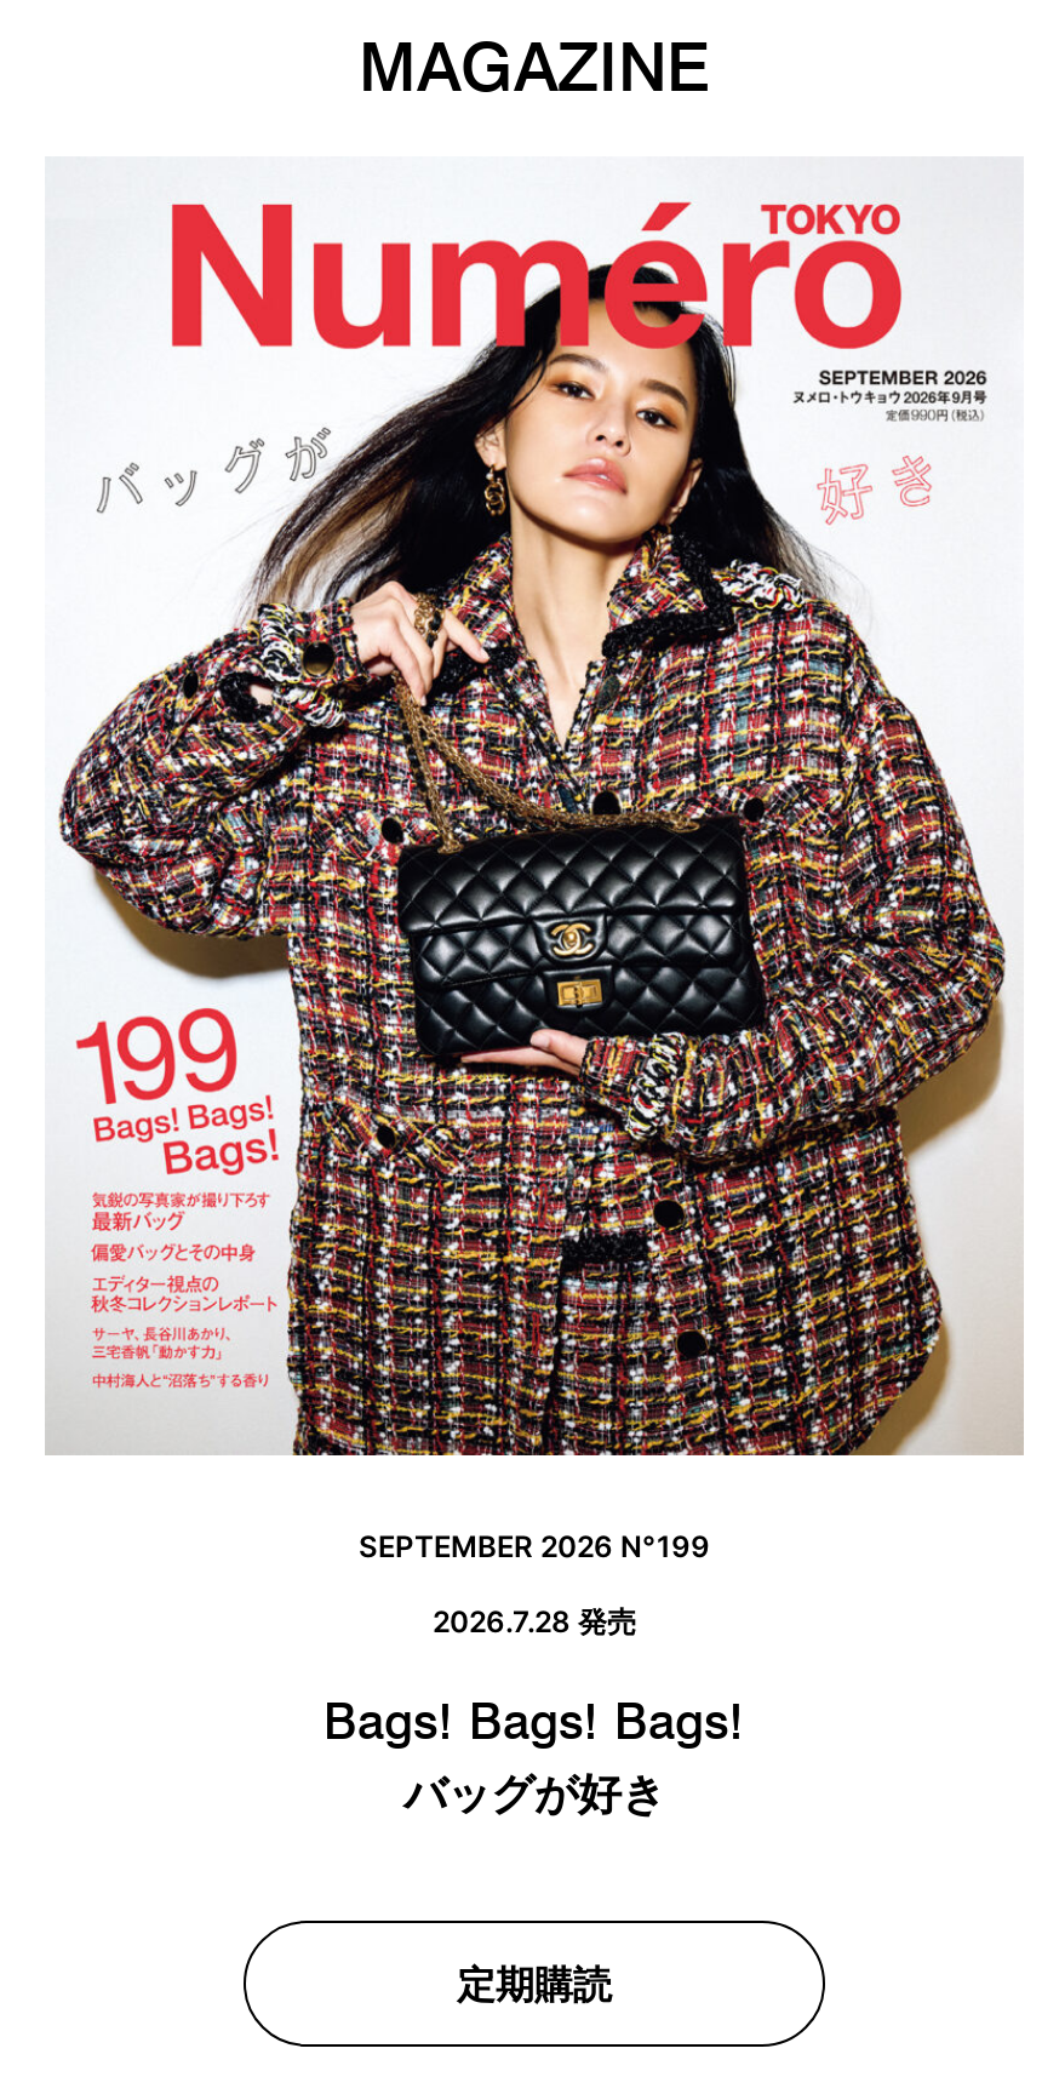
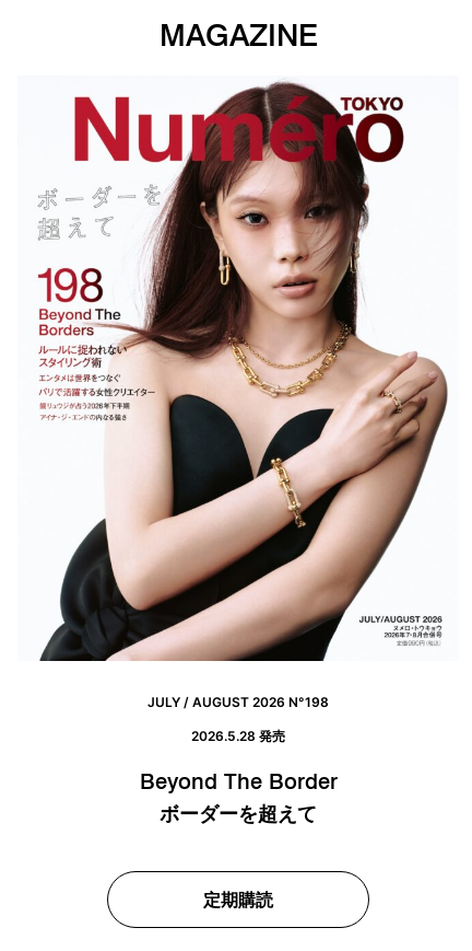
- [image]
- SEPTEMBER 2026 N°199
+ [image]
+ JULY / AUGUST 2026 N°198

- 2026.7.28 発売
+ 2026.5.28 発売

- Bags! Bags! Bags!
- バッグが好き
+ Beyond The Border
+ ボーダーを超えて
